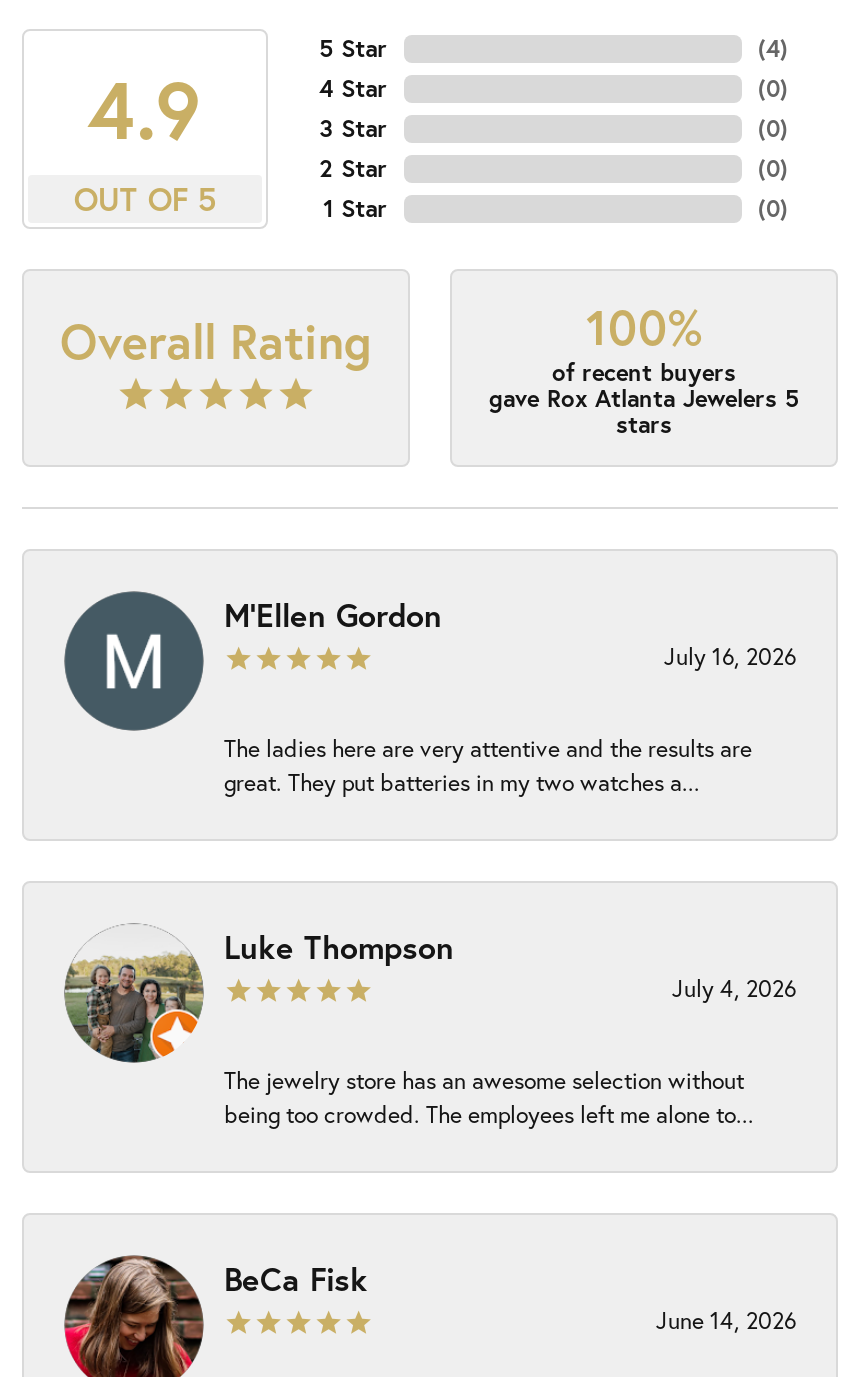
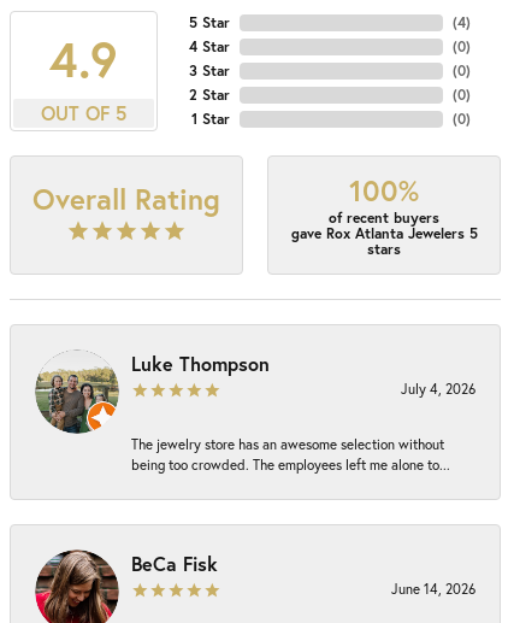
- [image]
- M'Ellen Gordon
- July 16, 2026
- The ladies here are very attentive and the results are
- great. They put batteries in my two watches a...
